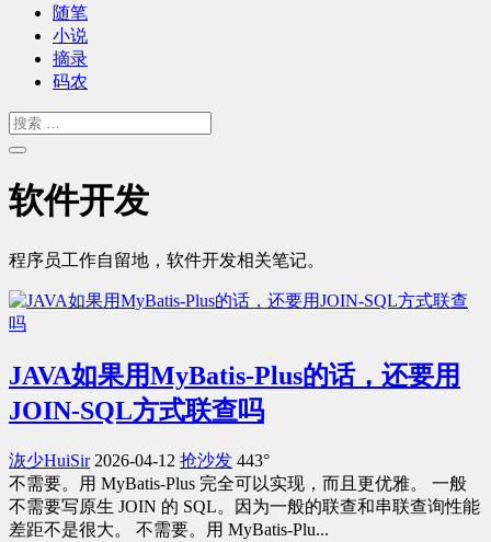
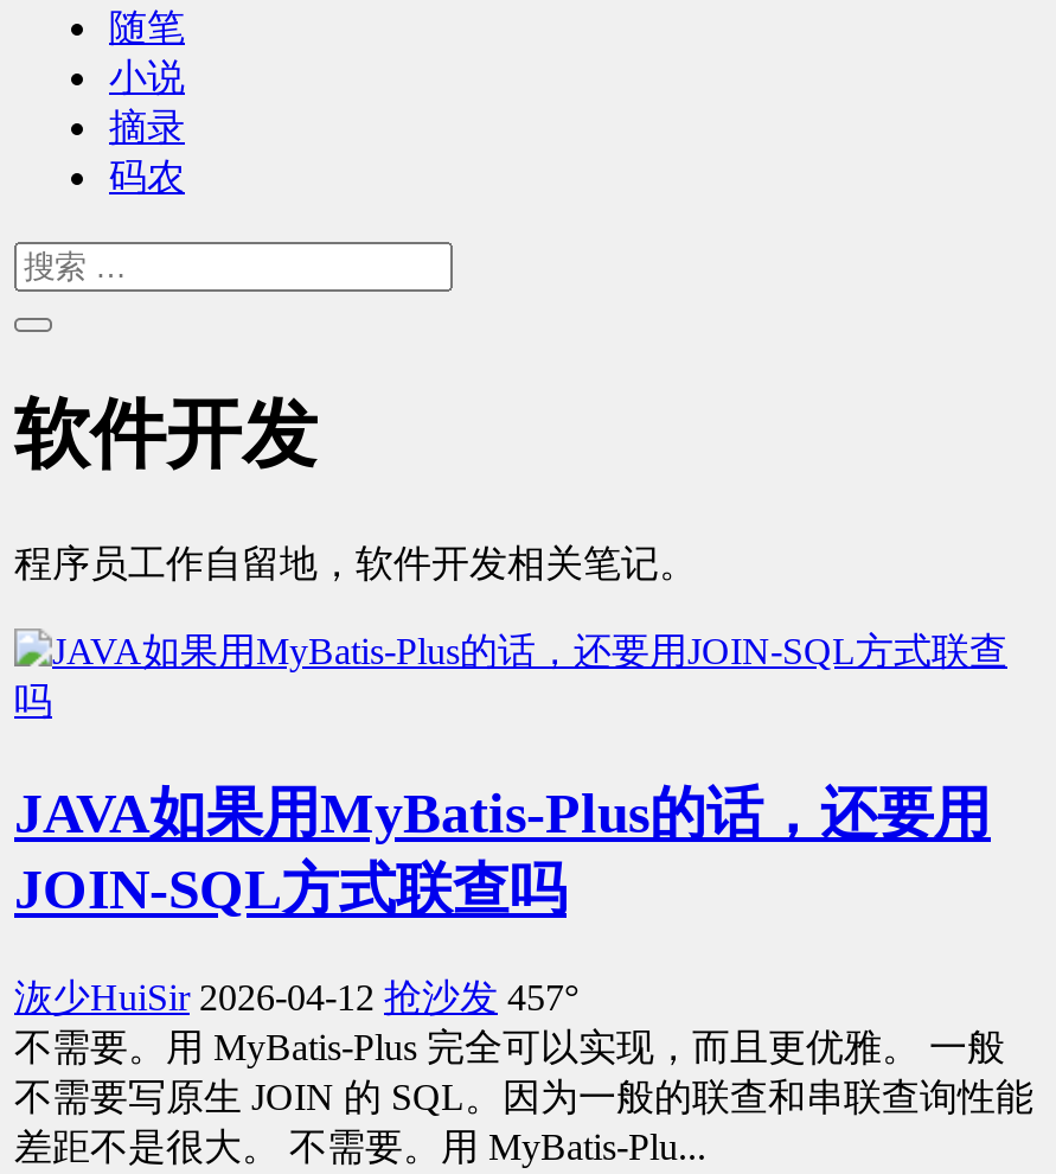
- 洃少HuiSir 2026-04-12 抢沙发 443°
+ 洃少HuiSir 2026-04-12 抢沙发 457°
